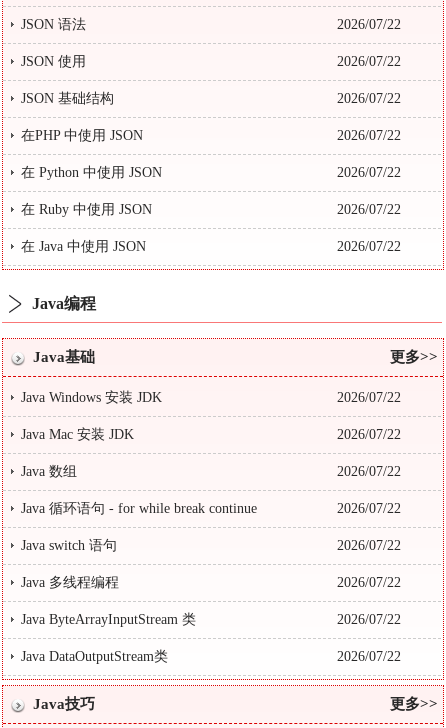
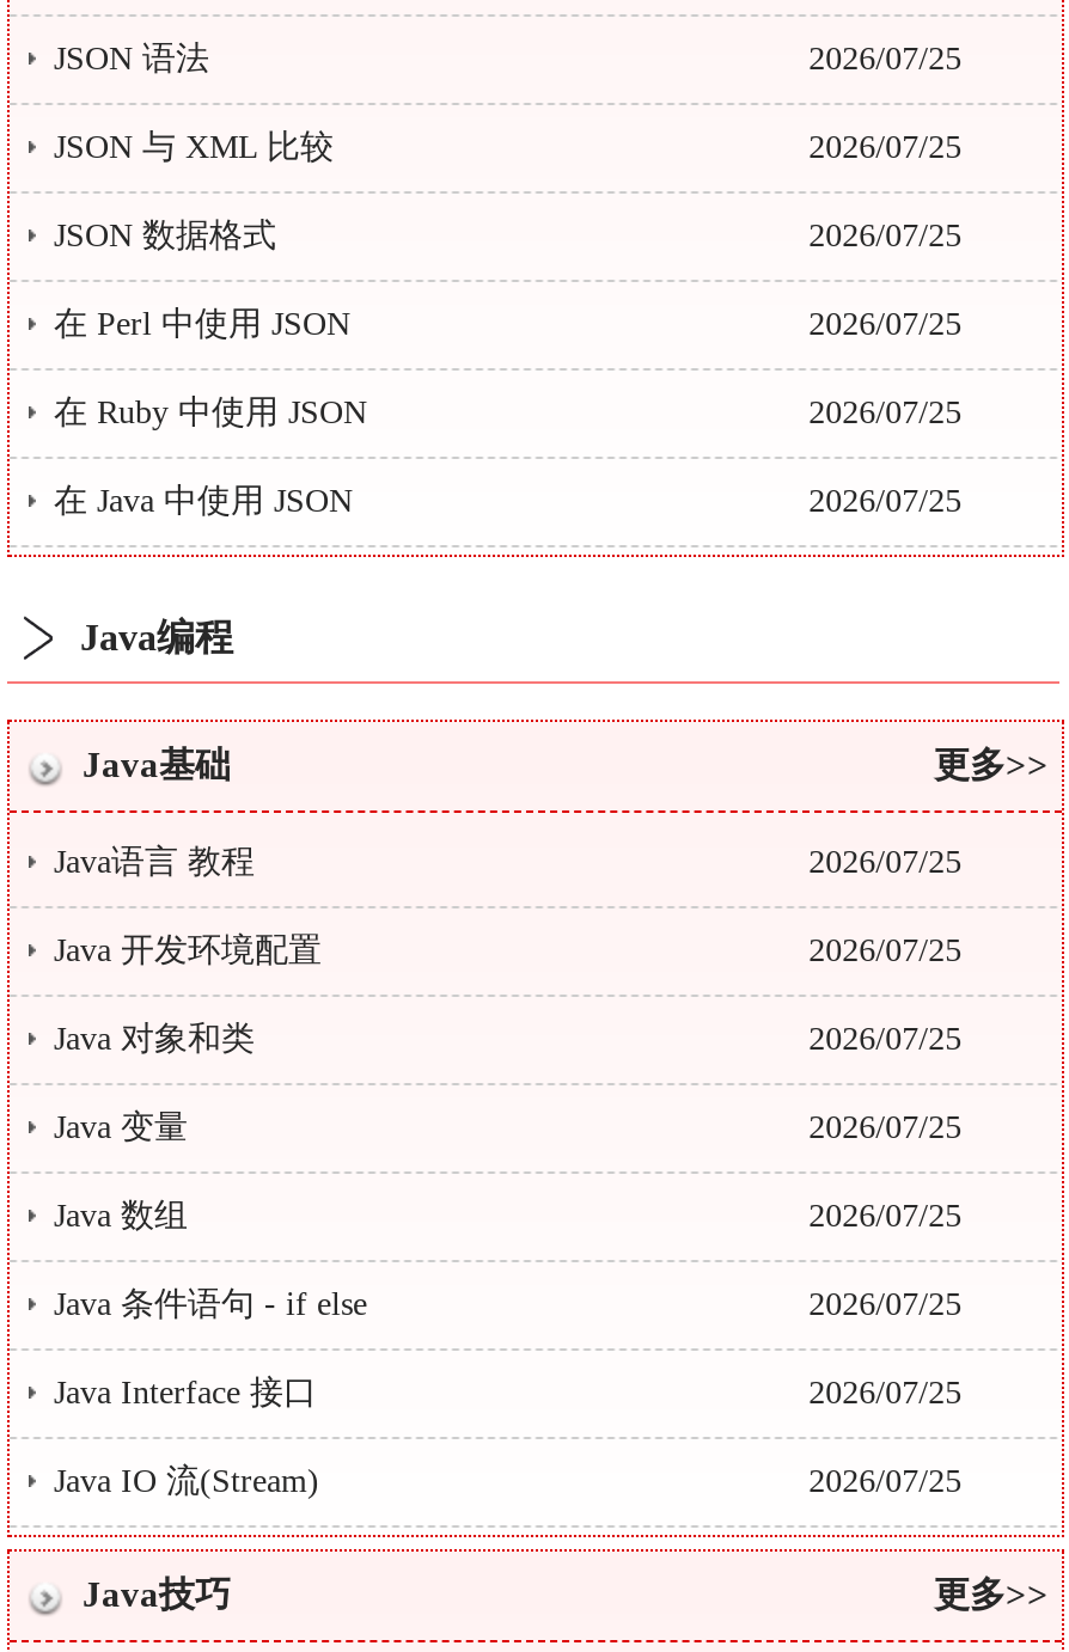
- 2026/07/22
- JSON 使用
- 2026/07/22
- JSON 基础结构
- 2026/07/22
- 在PHP 中使用 JSON
- 2026/07/22
- 在 Python 中使用 JSON
- 2026/07/22
+ 2026/07/25
+ JSON 与 XML 比较
+ 2026/07/25
+ JSON 数据格式
+ 2026/07/25
+ 在 Perl 中使用 JSON
+ 2026/07/25

- 2026/07/22
+ 2026/07/25

- 2026/07/22
+ 2026/07/25

- Java Windows 安装 JDK
- 2026/07/22
- Java Mac 安装 JDK
- 2026/07/22
+ Java语言 教程
+ 2026/07/25
+ Java 开发环境配置
+ 2026/07/25
+ Java 对象和类
+ 2026/07/25
+ Java 变量
+ 2026/07/25

- 2026/07/22
- Java 循环语句 - for while break continue
- 2026/07/22
- Java switch 语句
- 2026/07/22
- Java 多线程编程
- 2026/07/22
- Java ByteArrayInputStream 类
- 2026/07/22
- Java DataOutputStream类
- 2026/07/22
+ 2026/07/25
+ Java 条件语句 - if else
+ 2026/07/25
+ Java Interface 接口
+ 2026/07/25
+ Java IO 流(Stream)
+ 2026/07/25

moved down: Java 数组
